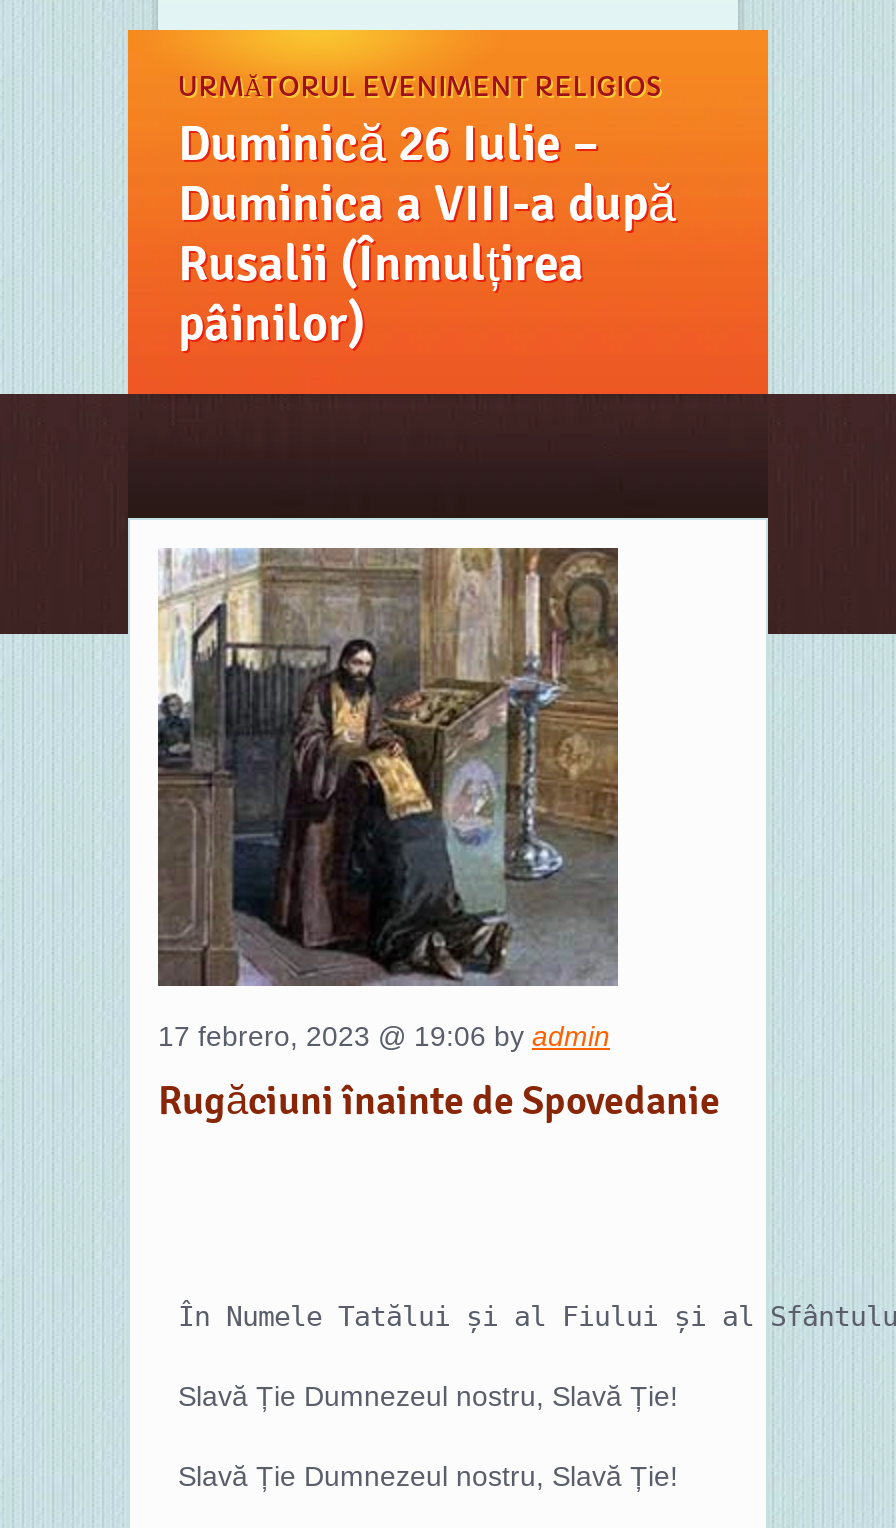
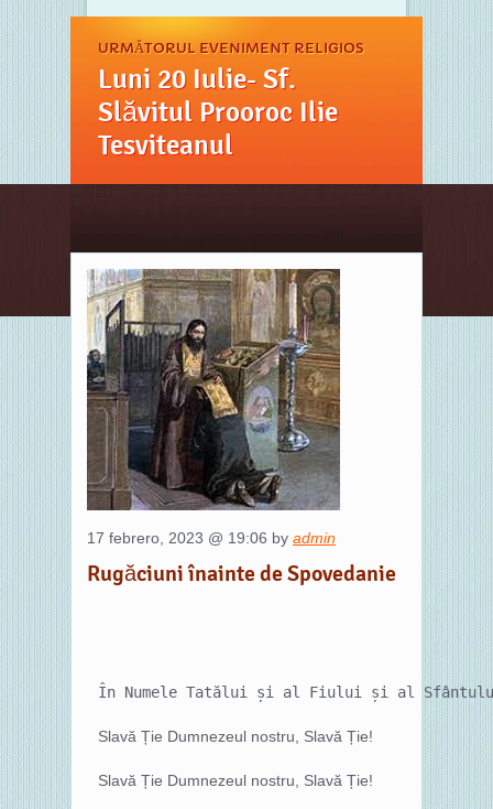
- Duminică 26 Iulie –
- Duminica a VIII-a după
- Rusalii (Înmulțirea
- pâinilor)
+ Luni 20 Iulie- Sf.
+ Slăvitul Prooroc Ilie
+ Tesviteanul
